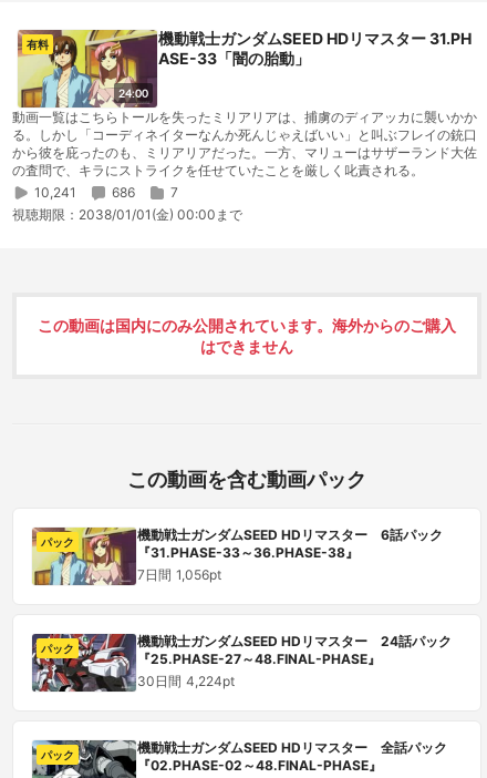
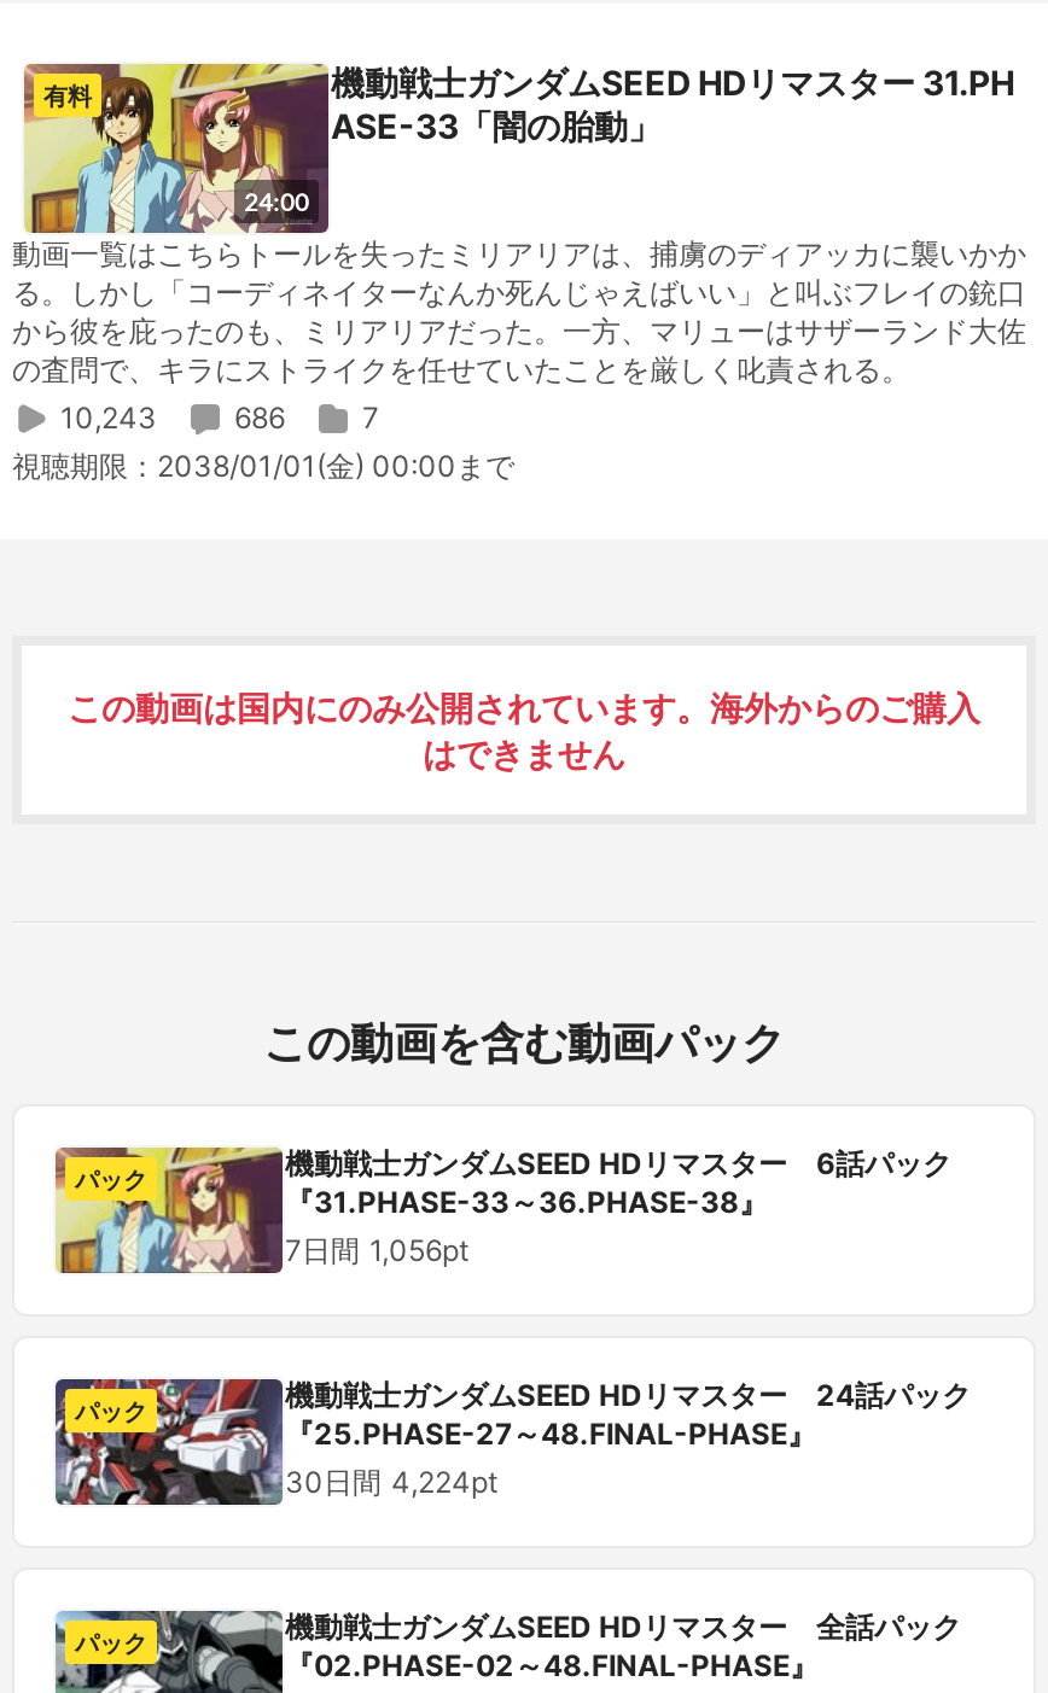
- 10,241
+ 10,243
